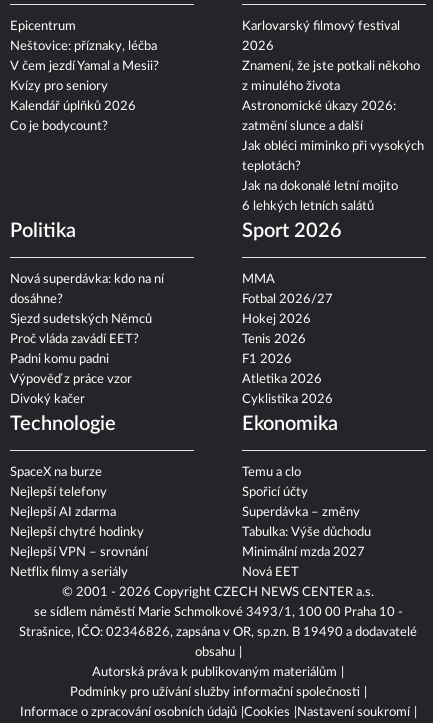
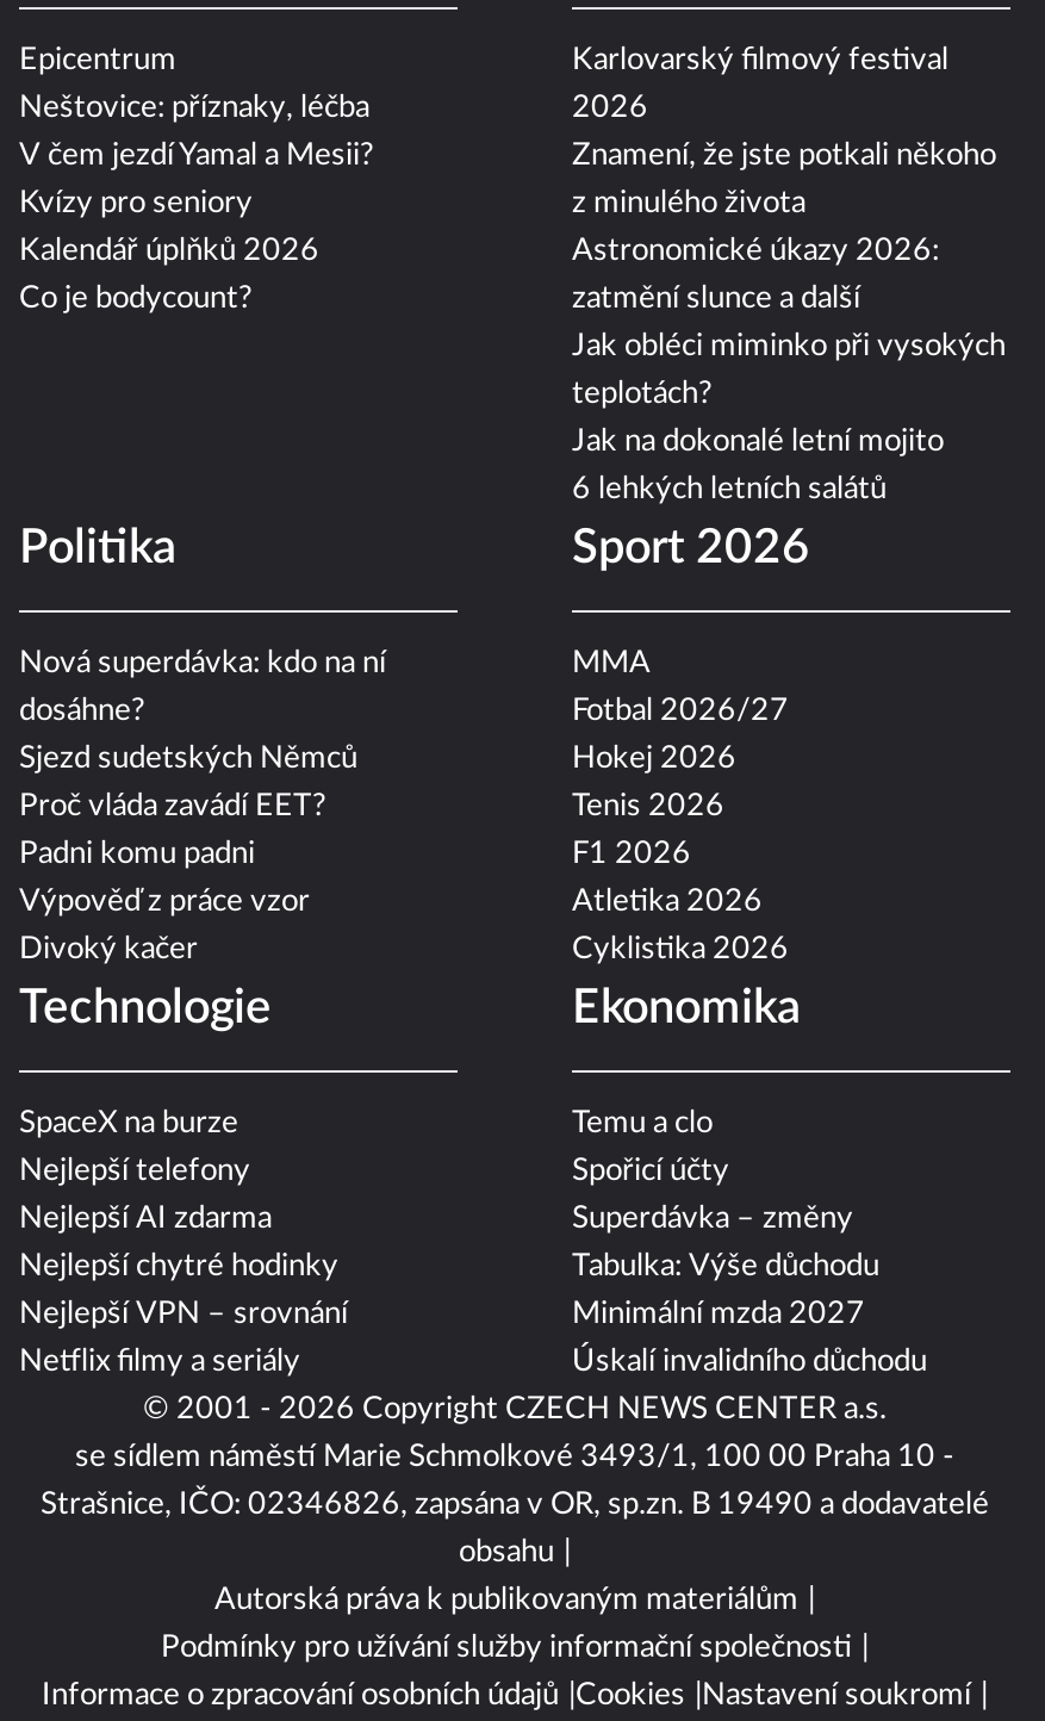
- Nová EET
+ Úskalí invalidního důchodu
